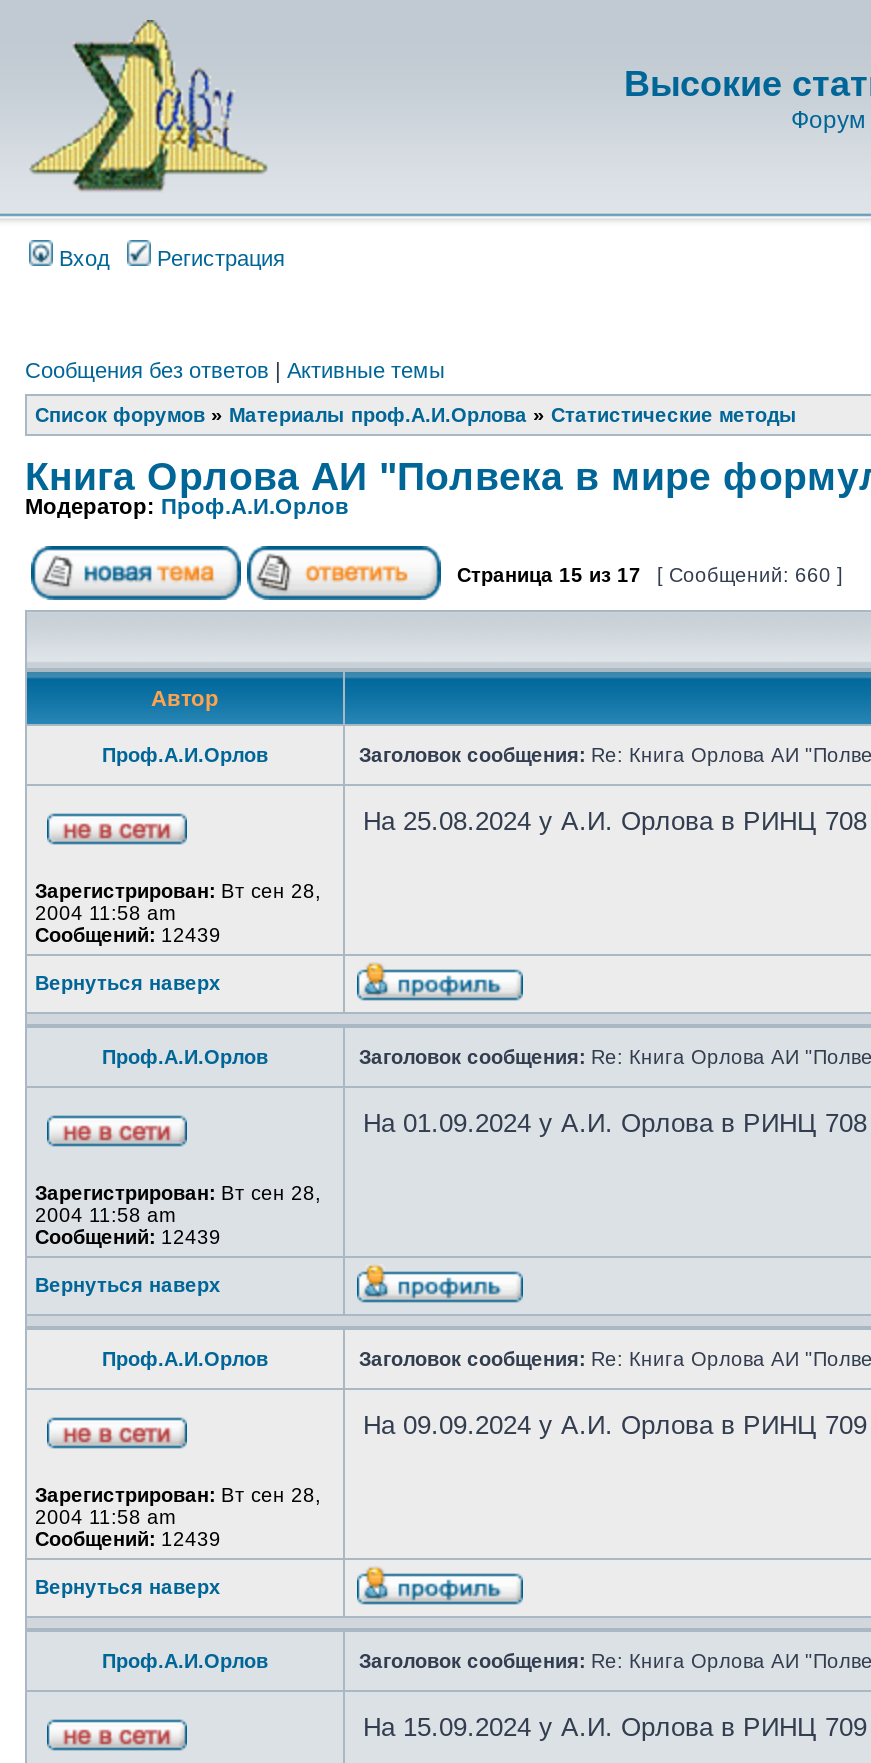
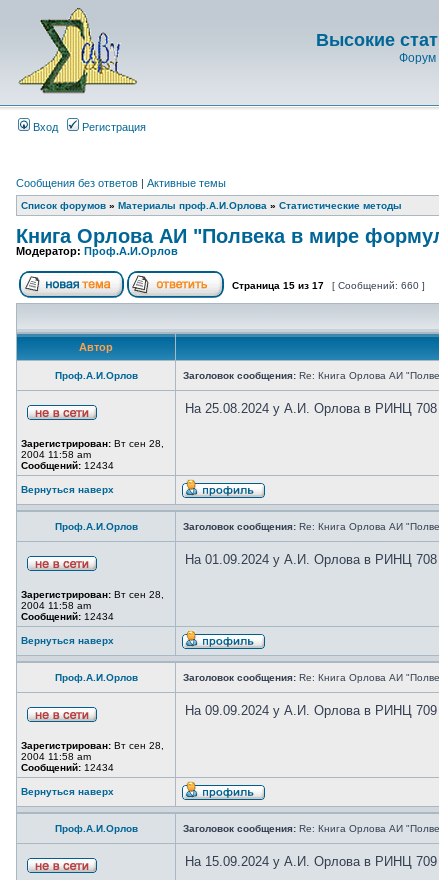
- Сообщений: 12439
+ Сообщений: 12434

- Сообщений: 12439
+ Сообщений: 12434

- Сообщений: 12439
+ Сообщений: 12434
